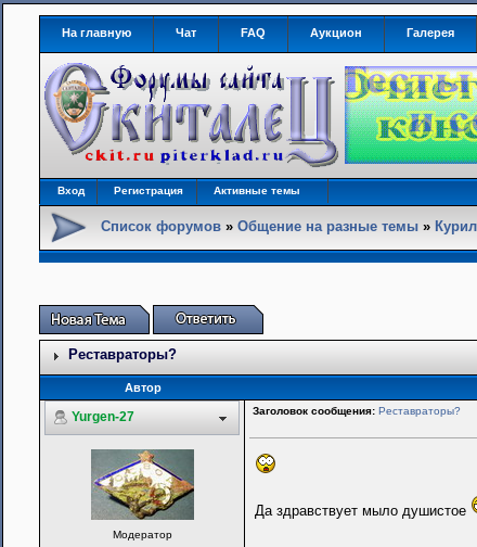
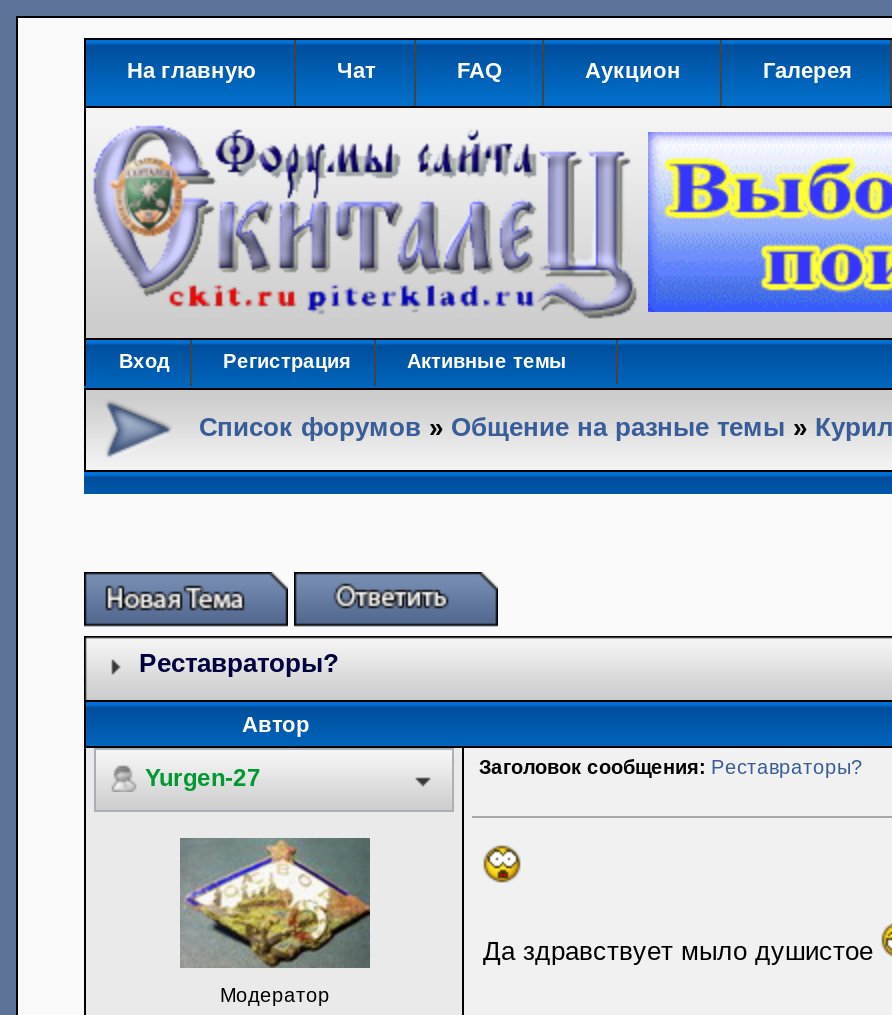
- [image]
+ [image]
